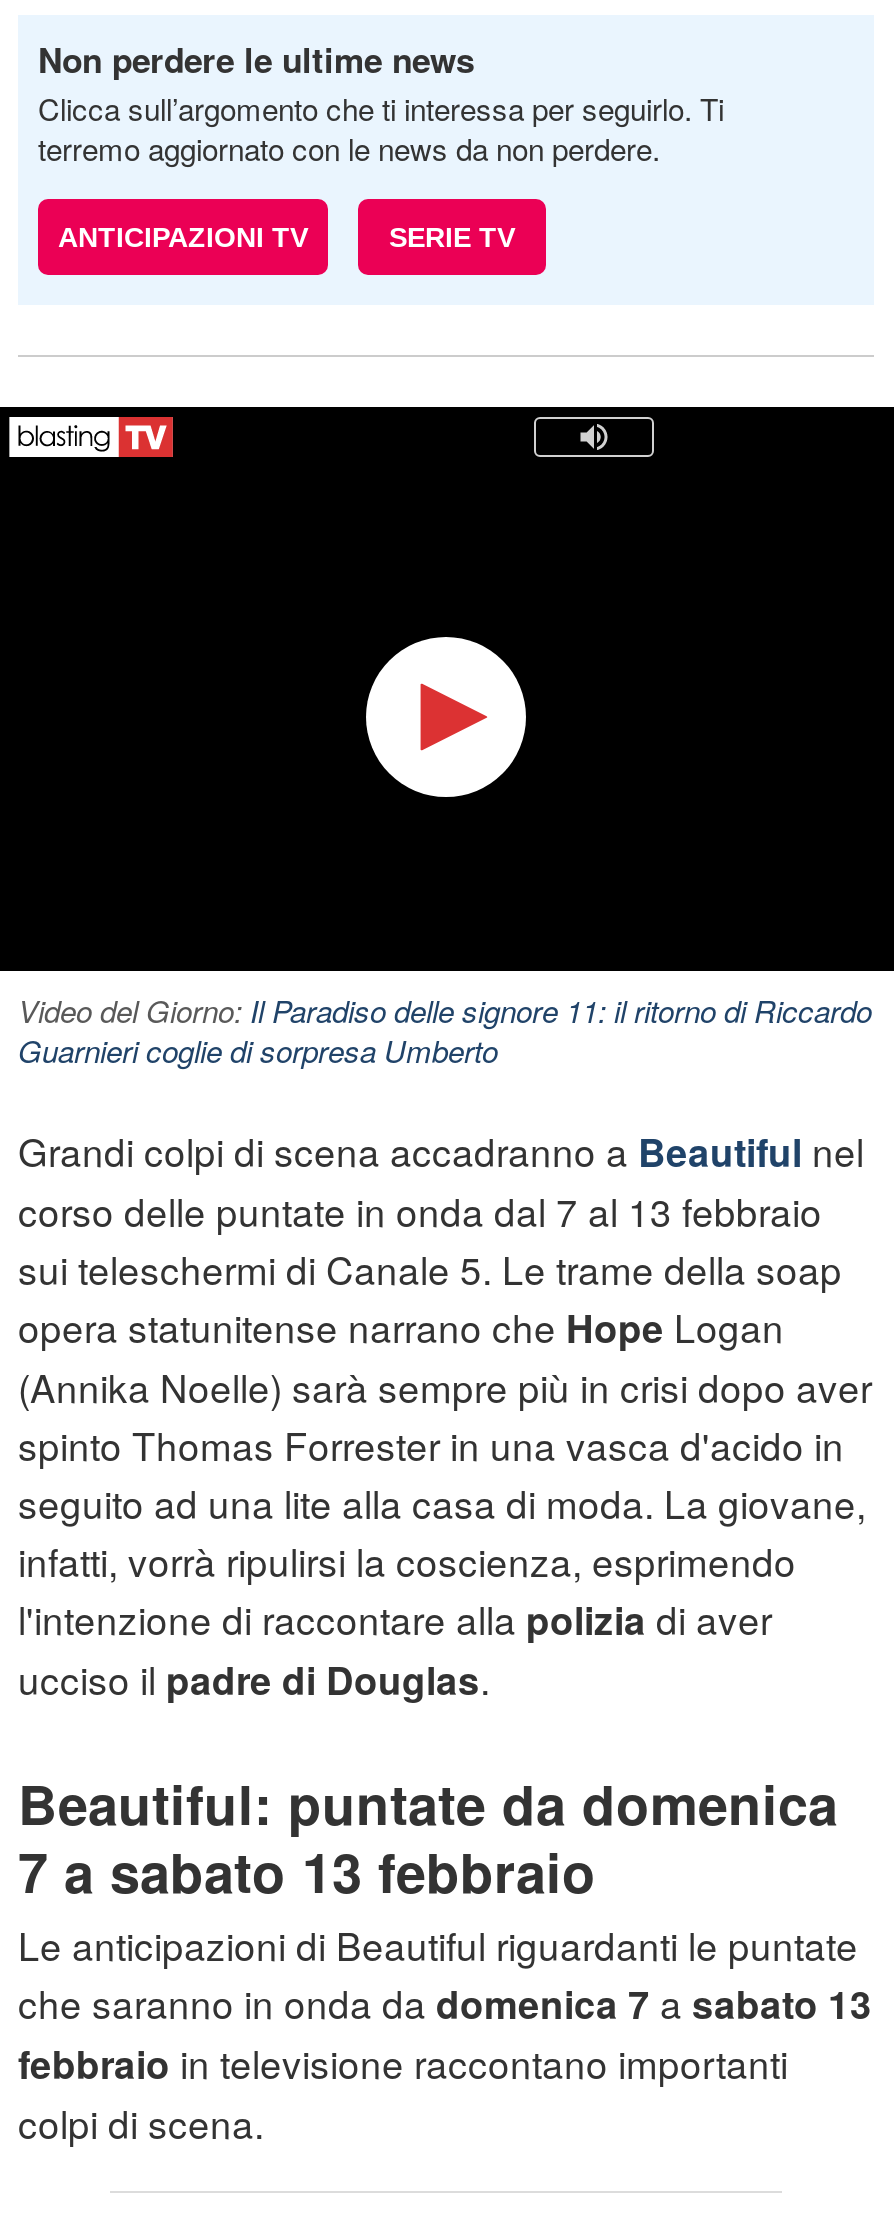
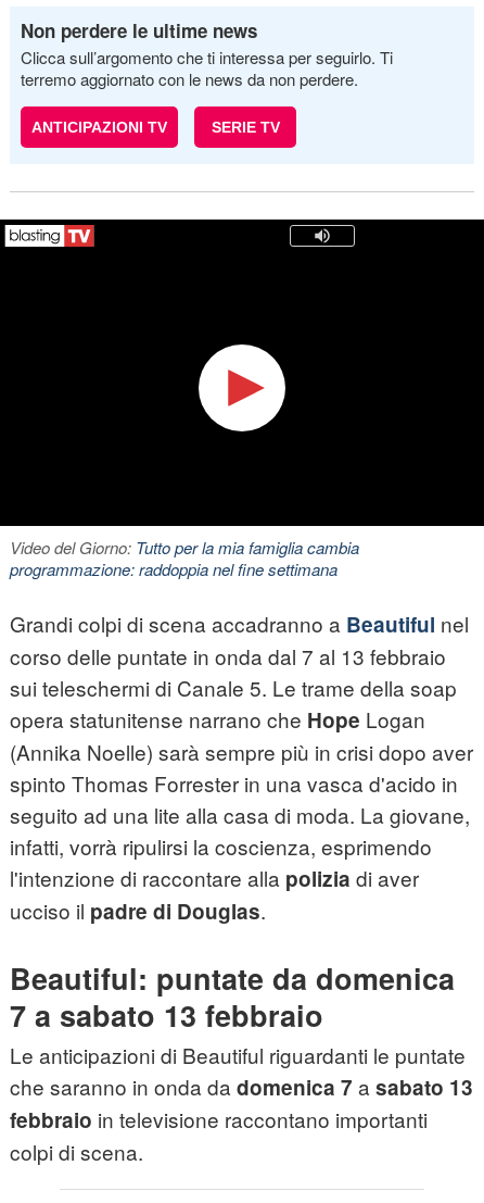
- Video del Giorno: Il Paradiso delle signore 11: il ritorno di Riccardo
- Guarnieri coglie di sorpresa Umberto
+ Video del Giorno: Tutto per la mia famiglia cambia
+ programmazione: raddoppia nel fine settimana
